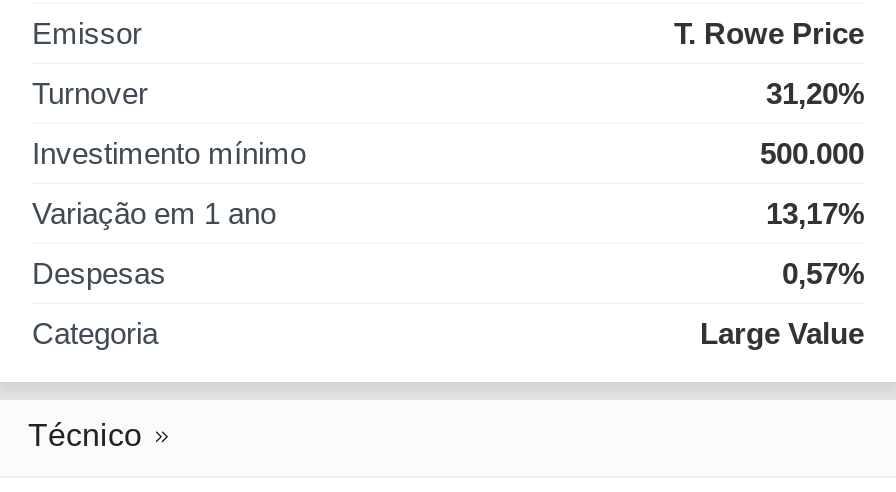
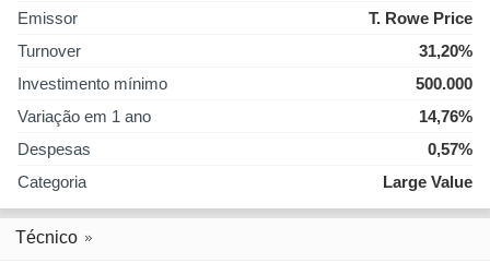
- 13,17%
+ 14,76%
